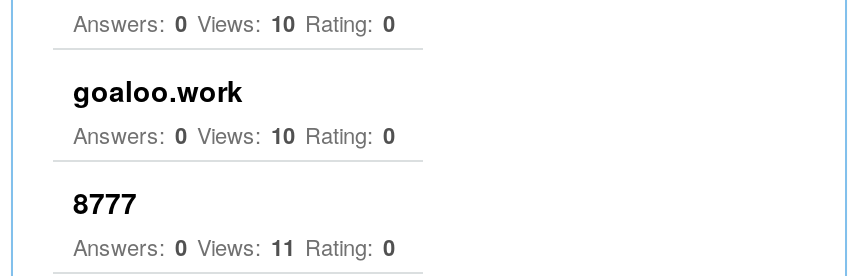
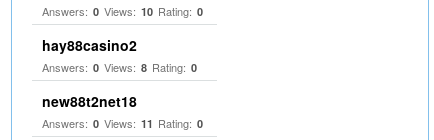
- goaloo.work
- Answers: 0 Views: 10 Rating: 0
+ hay88casino2
+ Answers: 0 Views: 8 Rating: 0

- 8777
+ new88t2net18
